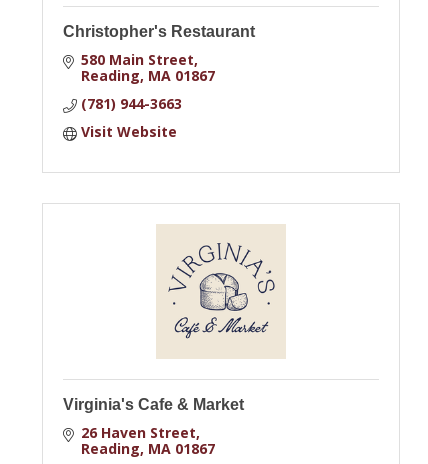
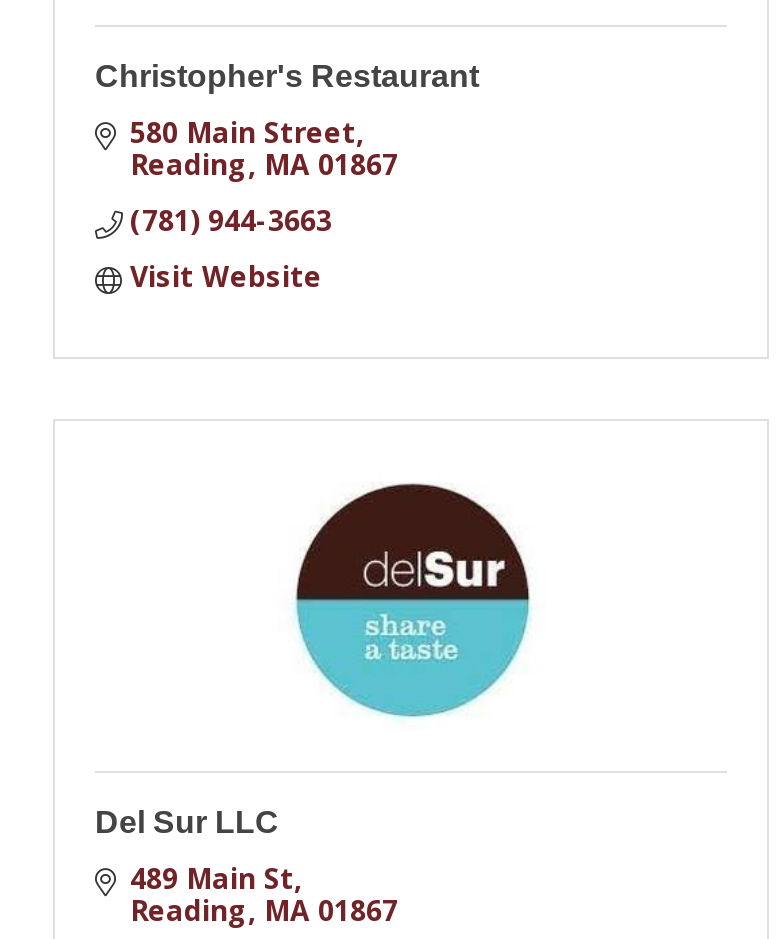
- [image]
+ [image]

- Virginia's Cafe & Market
+ Del Sur LLC

- 26 Haven Street
+ 489 Main St
